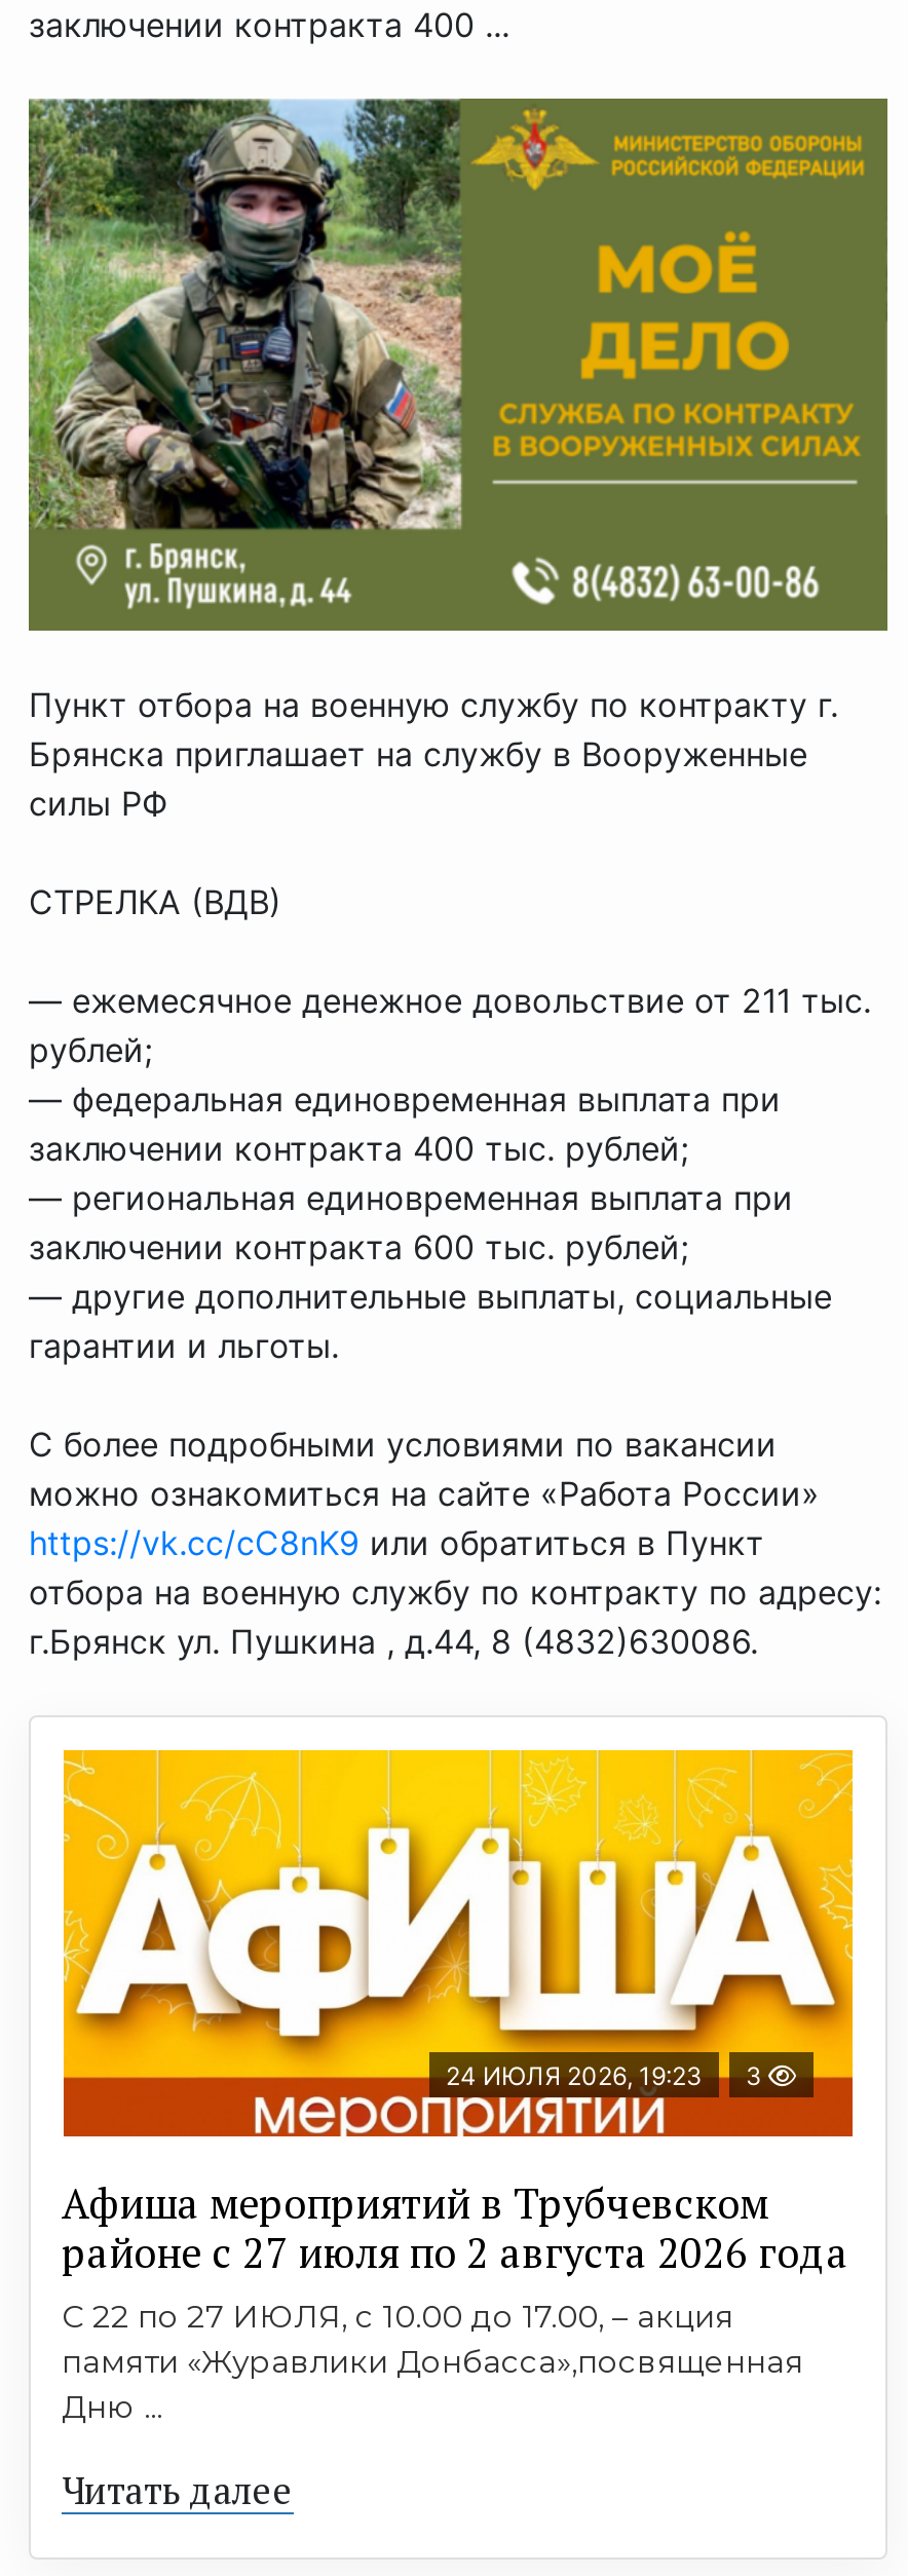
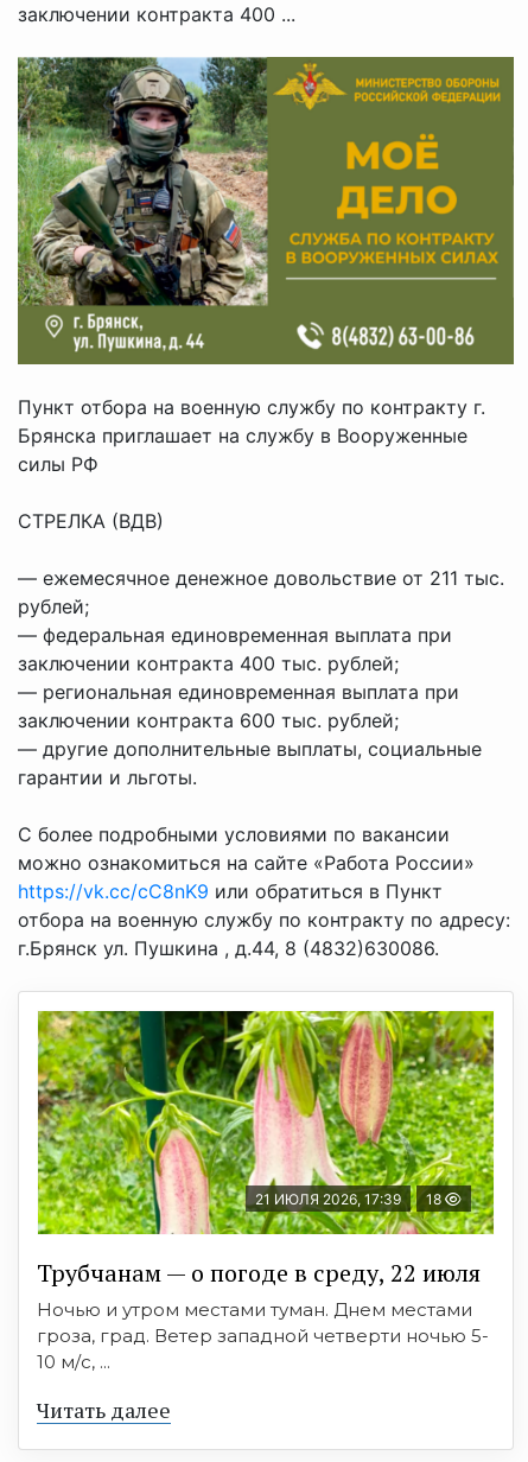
- [image]
- 24 ИЮЛЯ 2026, 19:23
- 3
+ [image]
+ 21 ИЮЛЯ 2026, 17:39
+ 18

- Афиша мероприятий в Трубчевском
- районе с 27 июля по 2 августа 2026 года
- С 22 по 27 ИЮЛЯ, с 10.00 до 17.00, – акция
- памяти «Журавлики Донбасса»,посвященная
- Дню ...
+ Трубчанам — о погоде в среду, 22 июля
+ Ночью и утром местами туман. Днем местами
+ гроза, град. Ветер западной четверти ночью 5-
+ 10 м/с, ...
